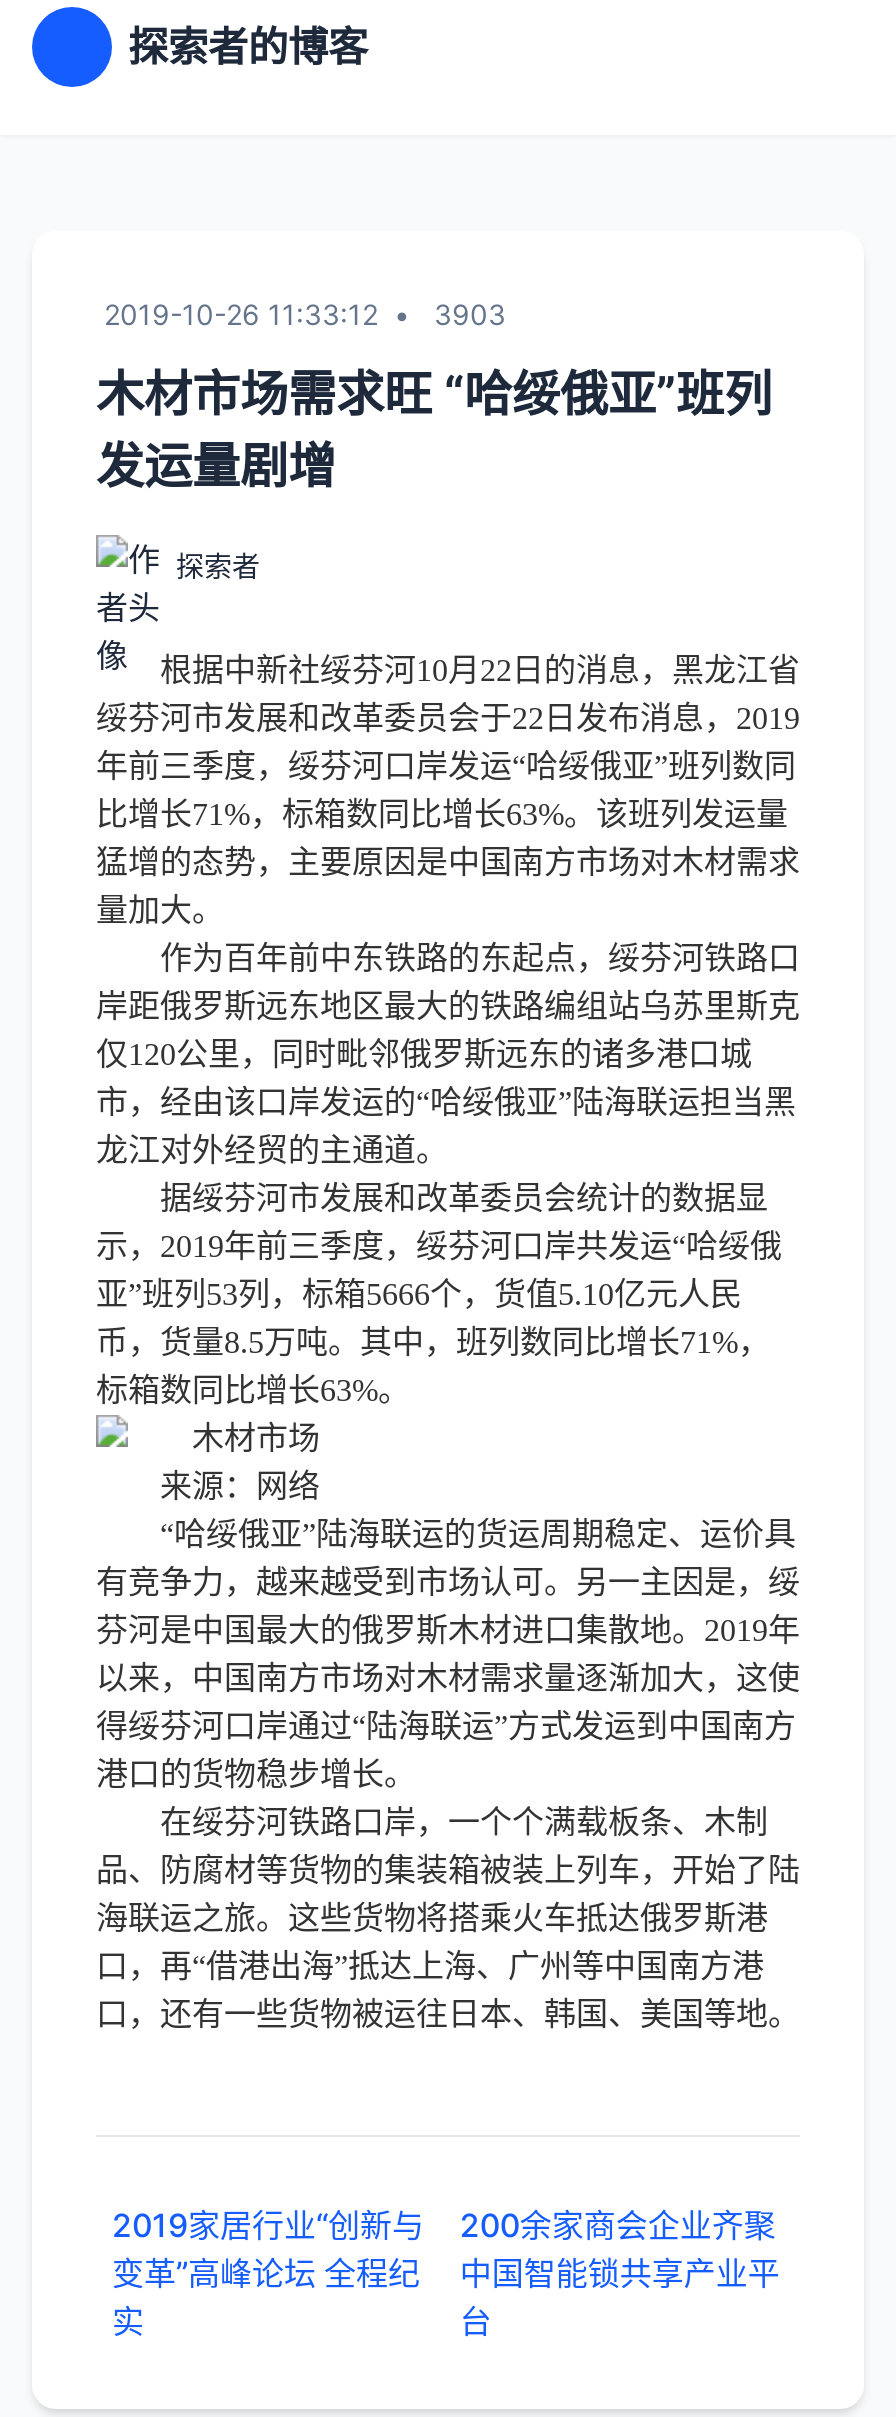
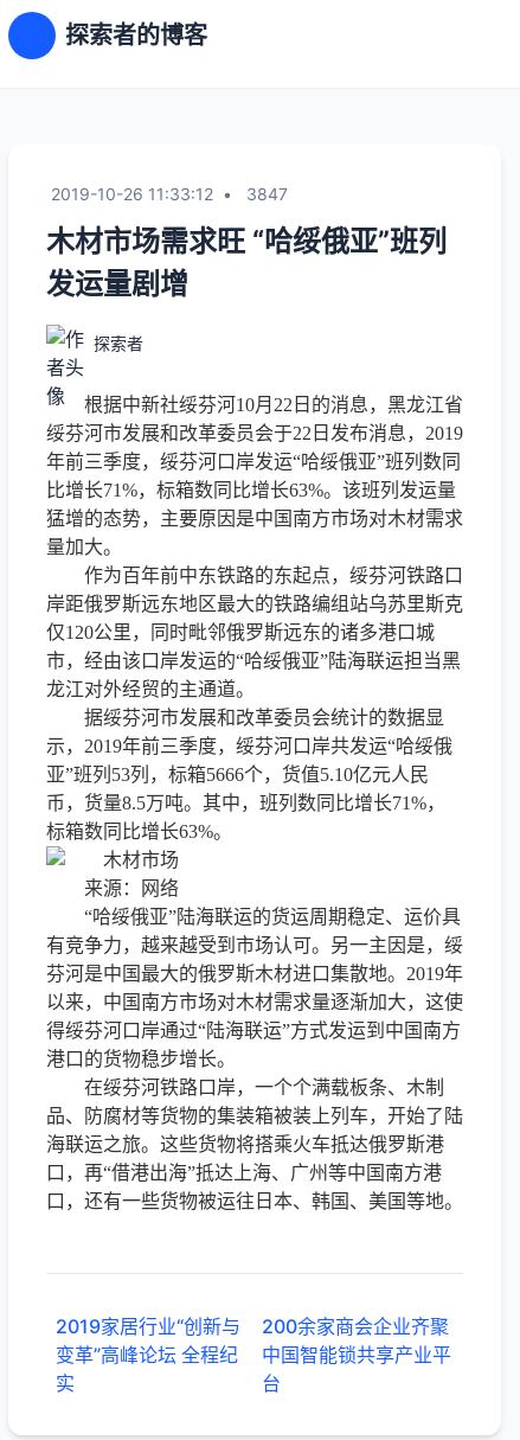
- 2019-10-26 11:33:12 • 3903
+ 2019-10-26 11:33:12 • 3847
